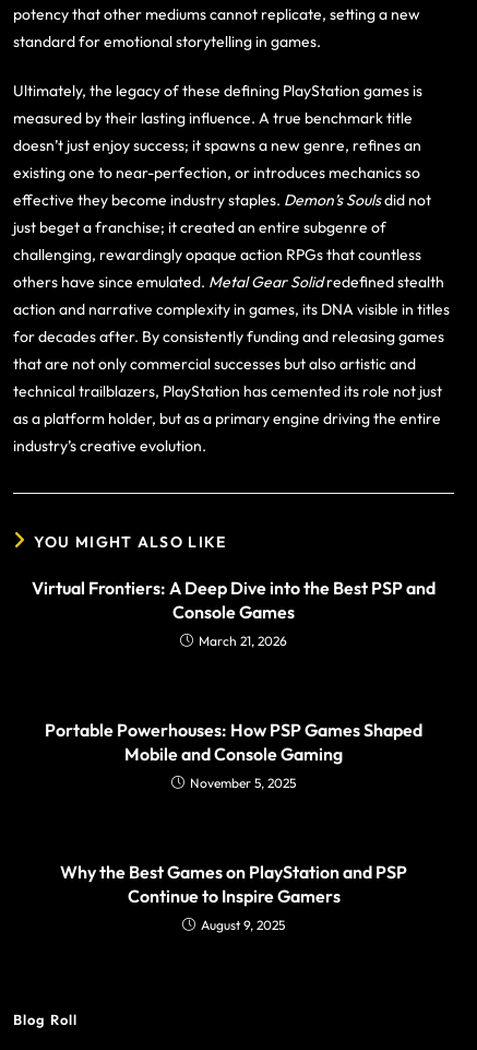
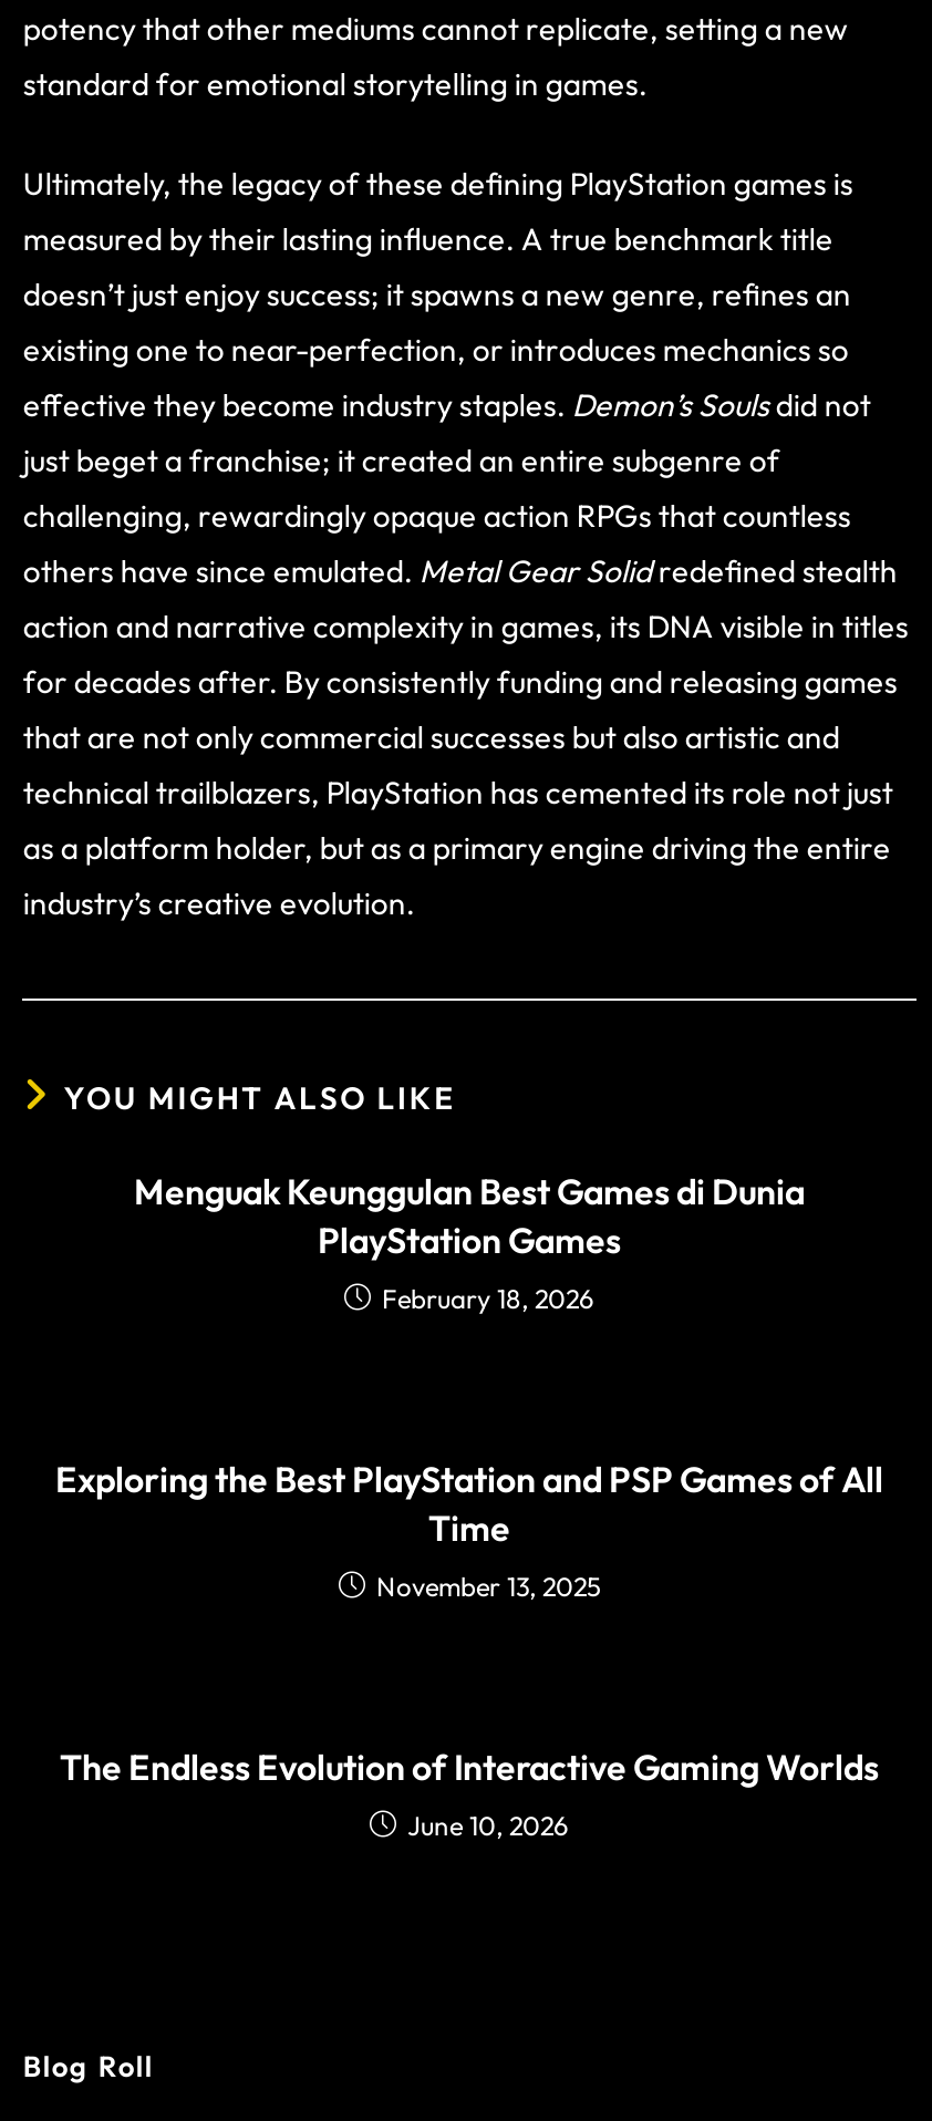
- Virtual Frontiers: A Deep Dive into the Best PSP and
- Console Games
- March 21, 2026
+ Menguak Keunggulan Best Games di Dunia
+ PlayStation Games
+ February 18, 2026

- Portable Powerhouses: How PSP Games Shaped
- Mobile and Console Gaming
- November 5, 2025
+ Exploring the Best PlayStation and PSP Games of All
+ Time
+ November 13, 2025

- Why the Best Games on PlayStation and PSP
- Continue to Inspire Gamers
- August 9, 2025
+ The Endless Evolution of Interactive Gaming Worlds
+ June 10, 2026
